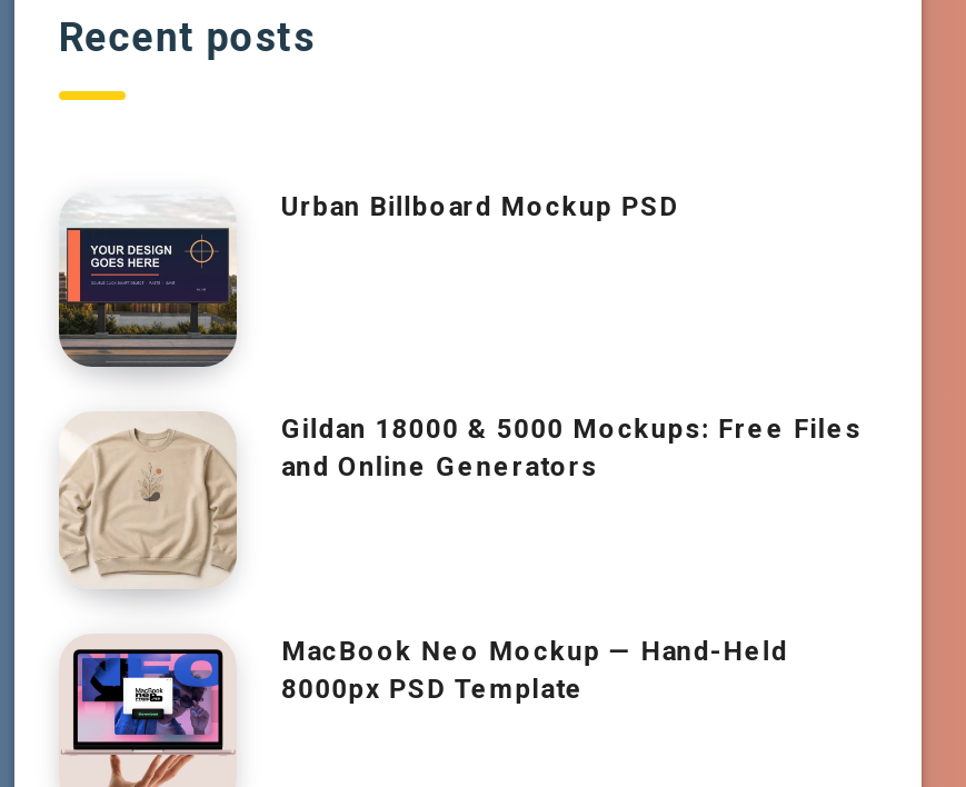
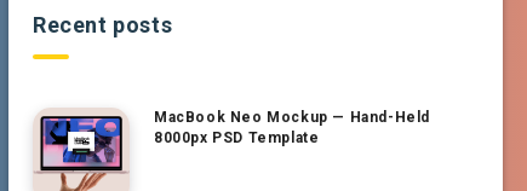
- [image]
- Urban Billboard Mockup PSD

- [image]
- Gildan 18000 & 5000 Mockups: Free Files
- and Online Generators
